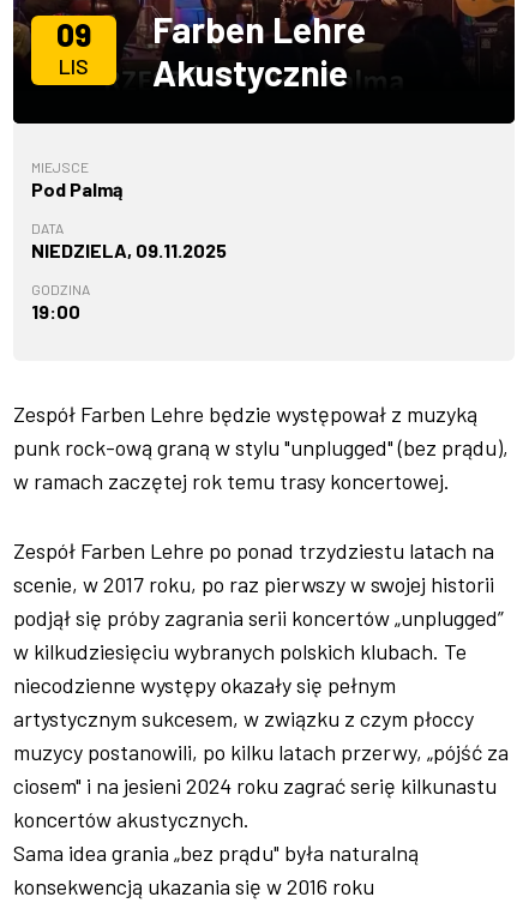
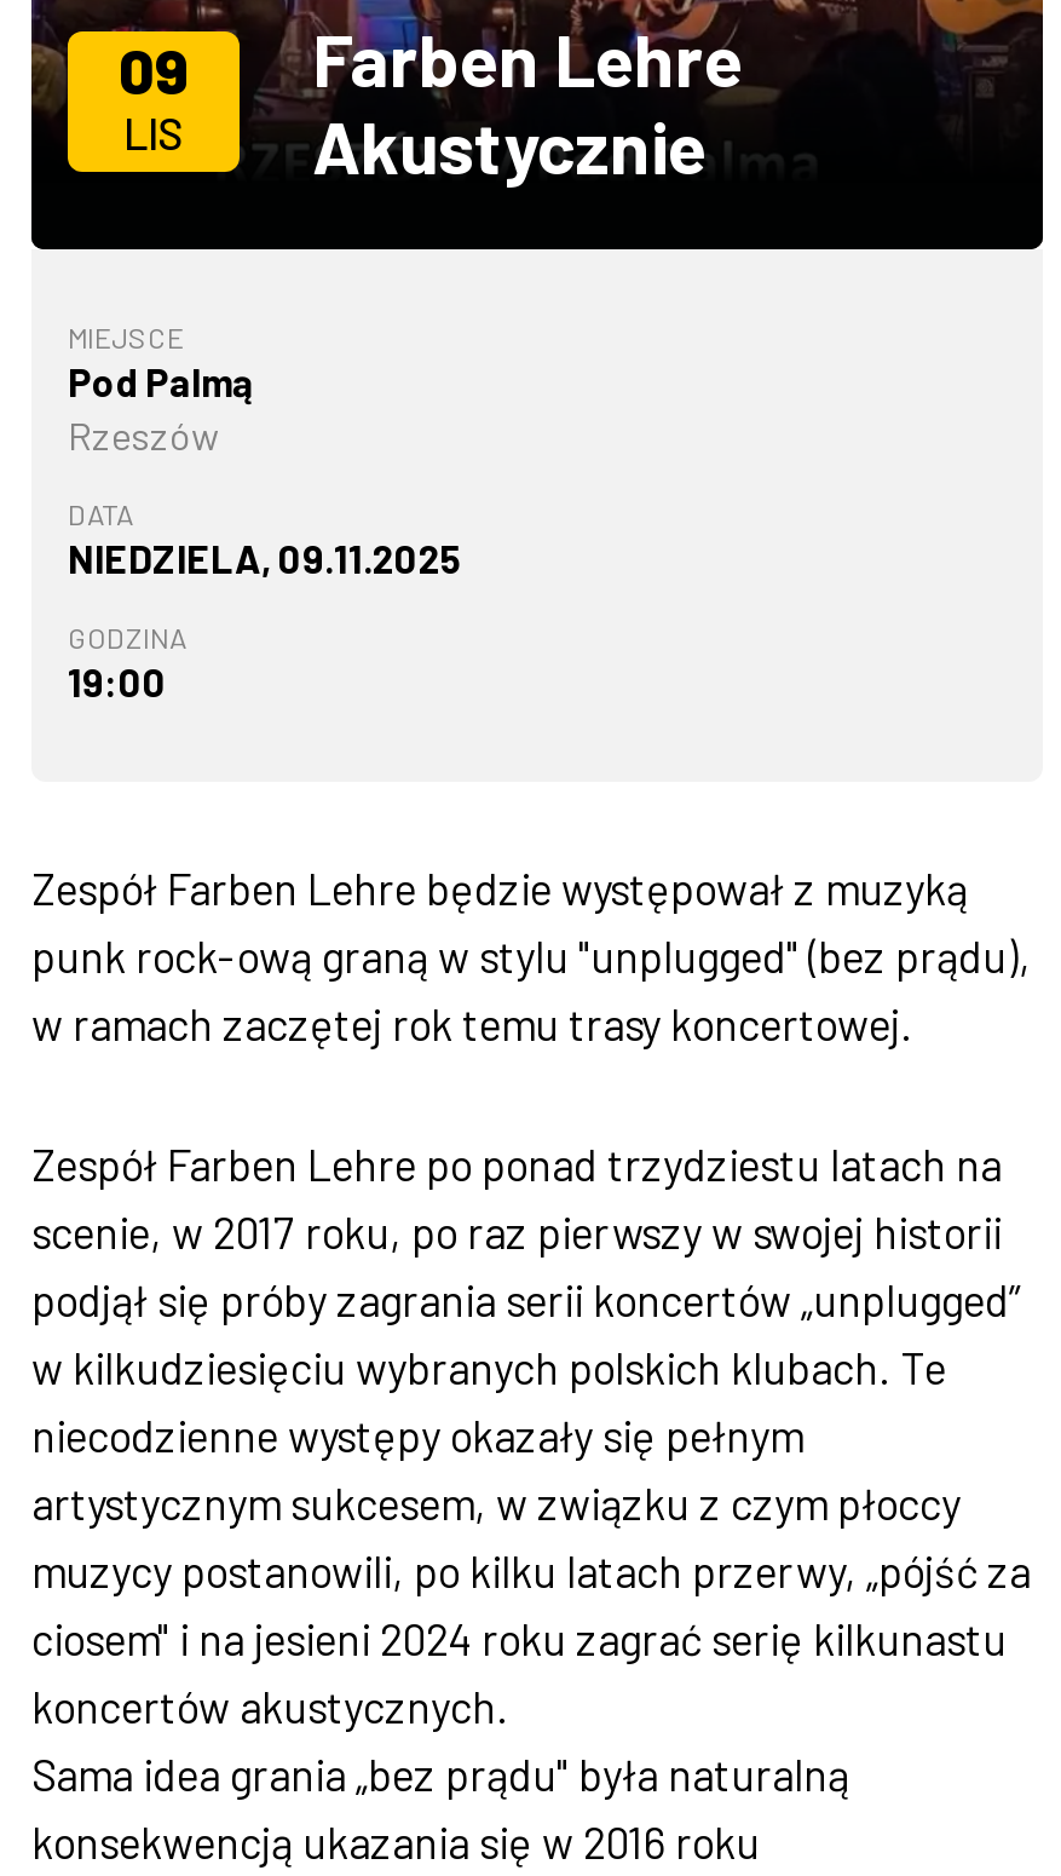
+ Rzeszów
